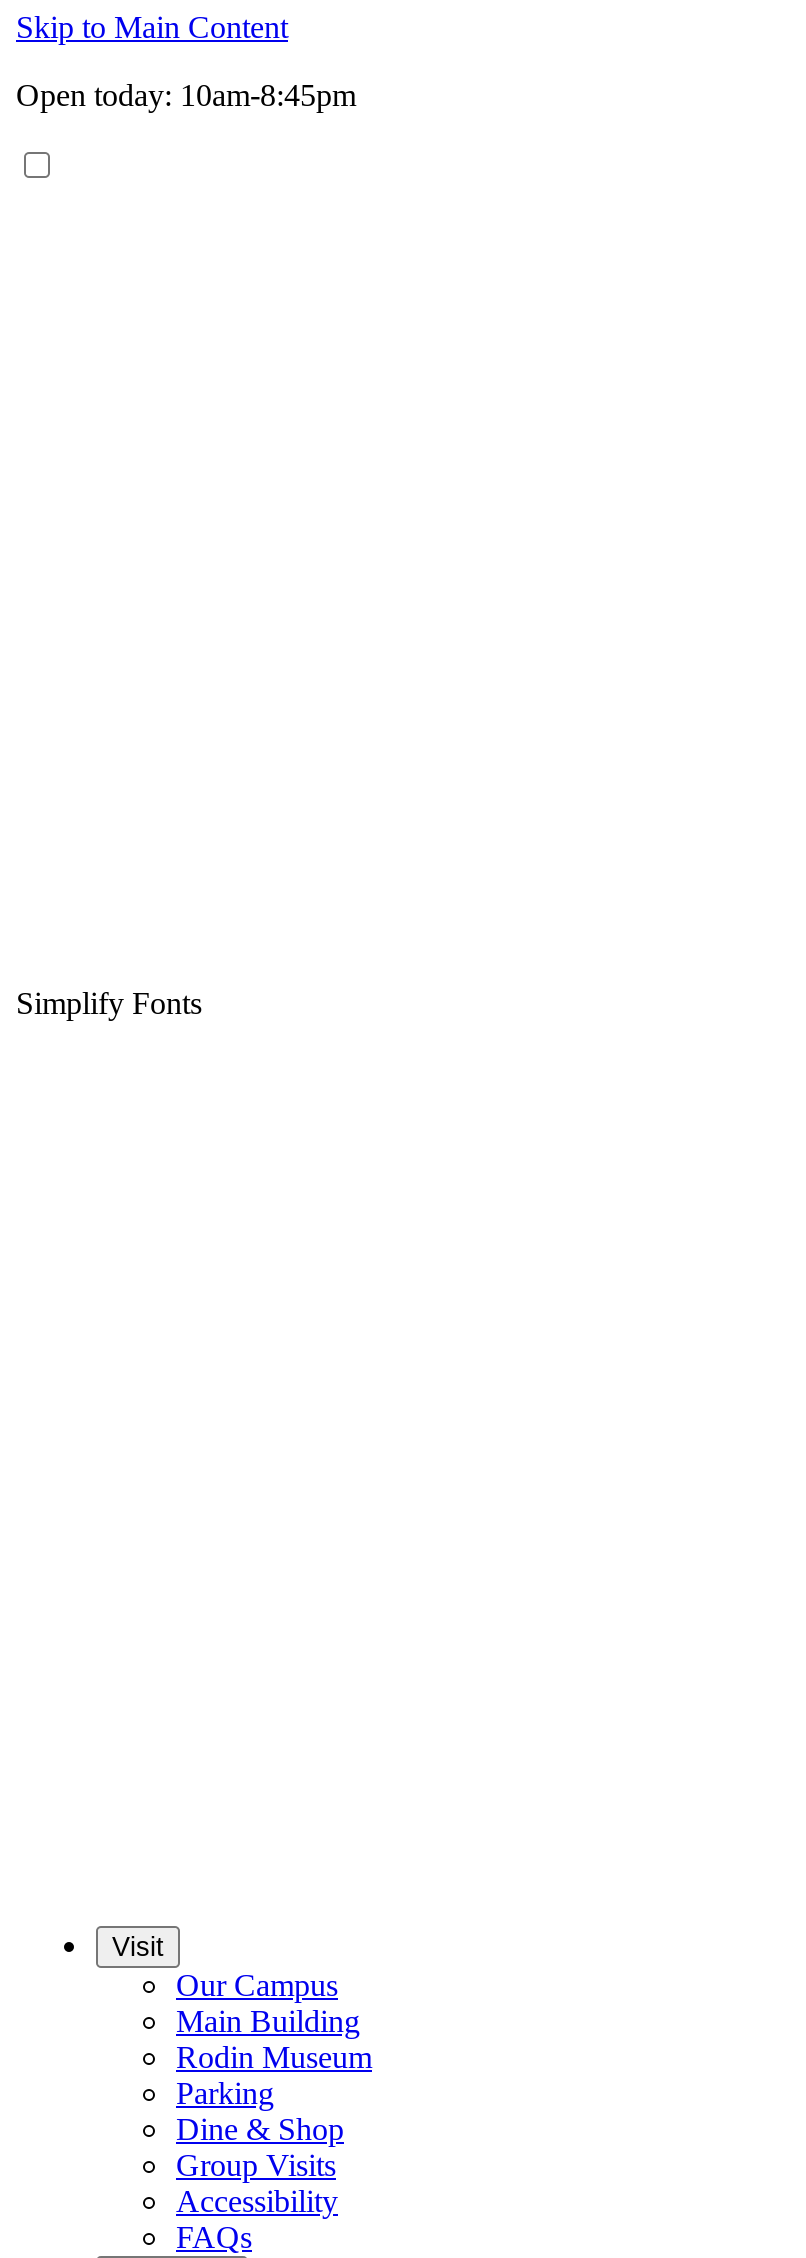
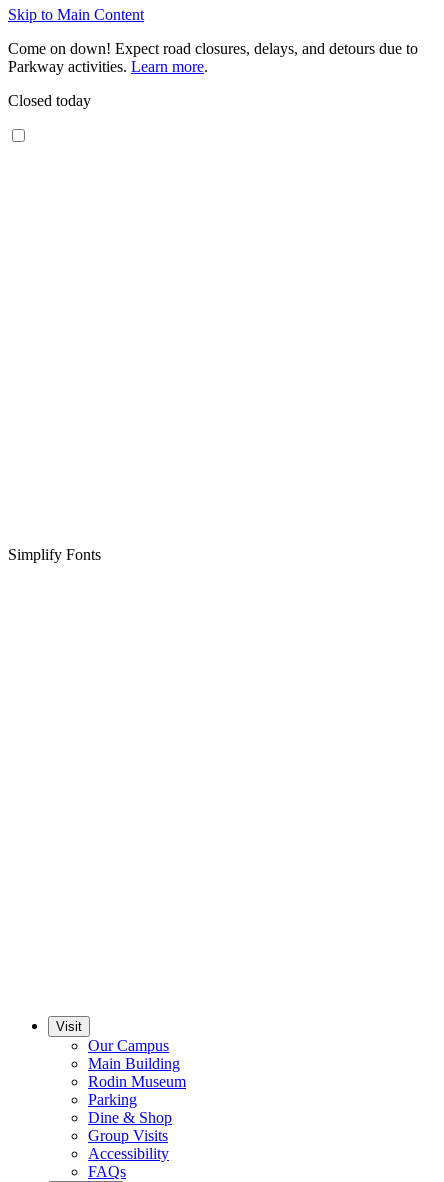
- Open today: 10am-8:45pm
+ Come on down! Expect road closures, delays, and detours due to
+ Parkway activities. Learn more.
+ Closed today
